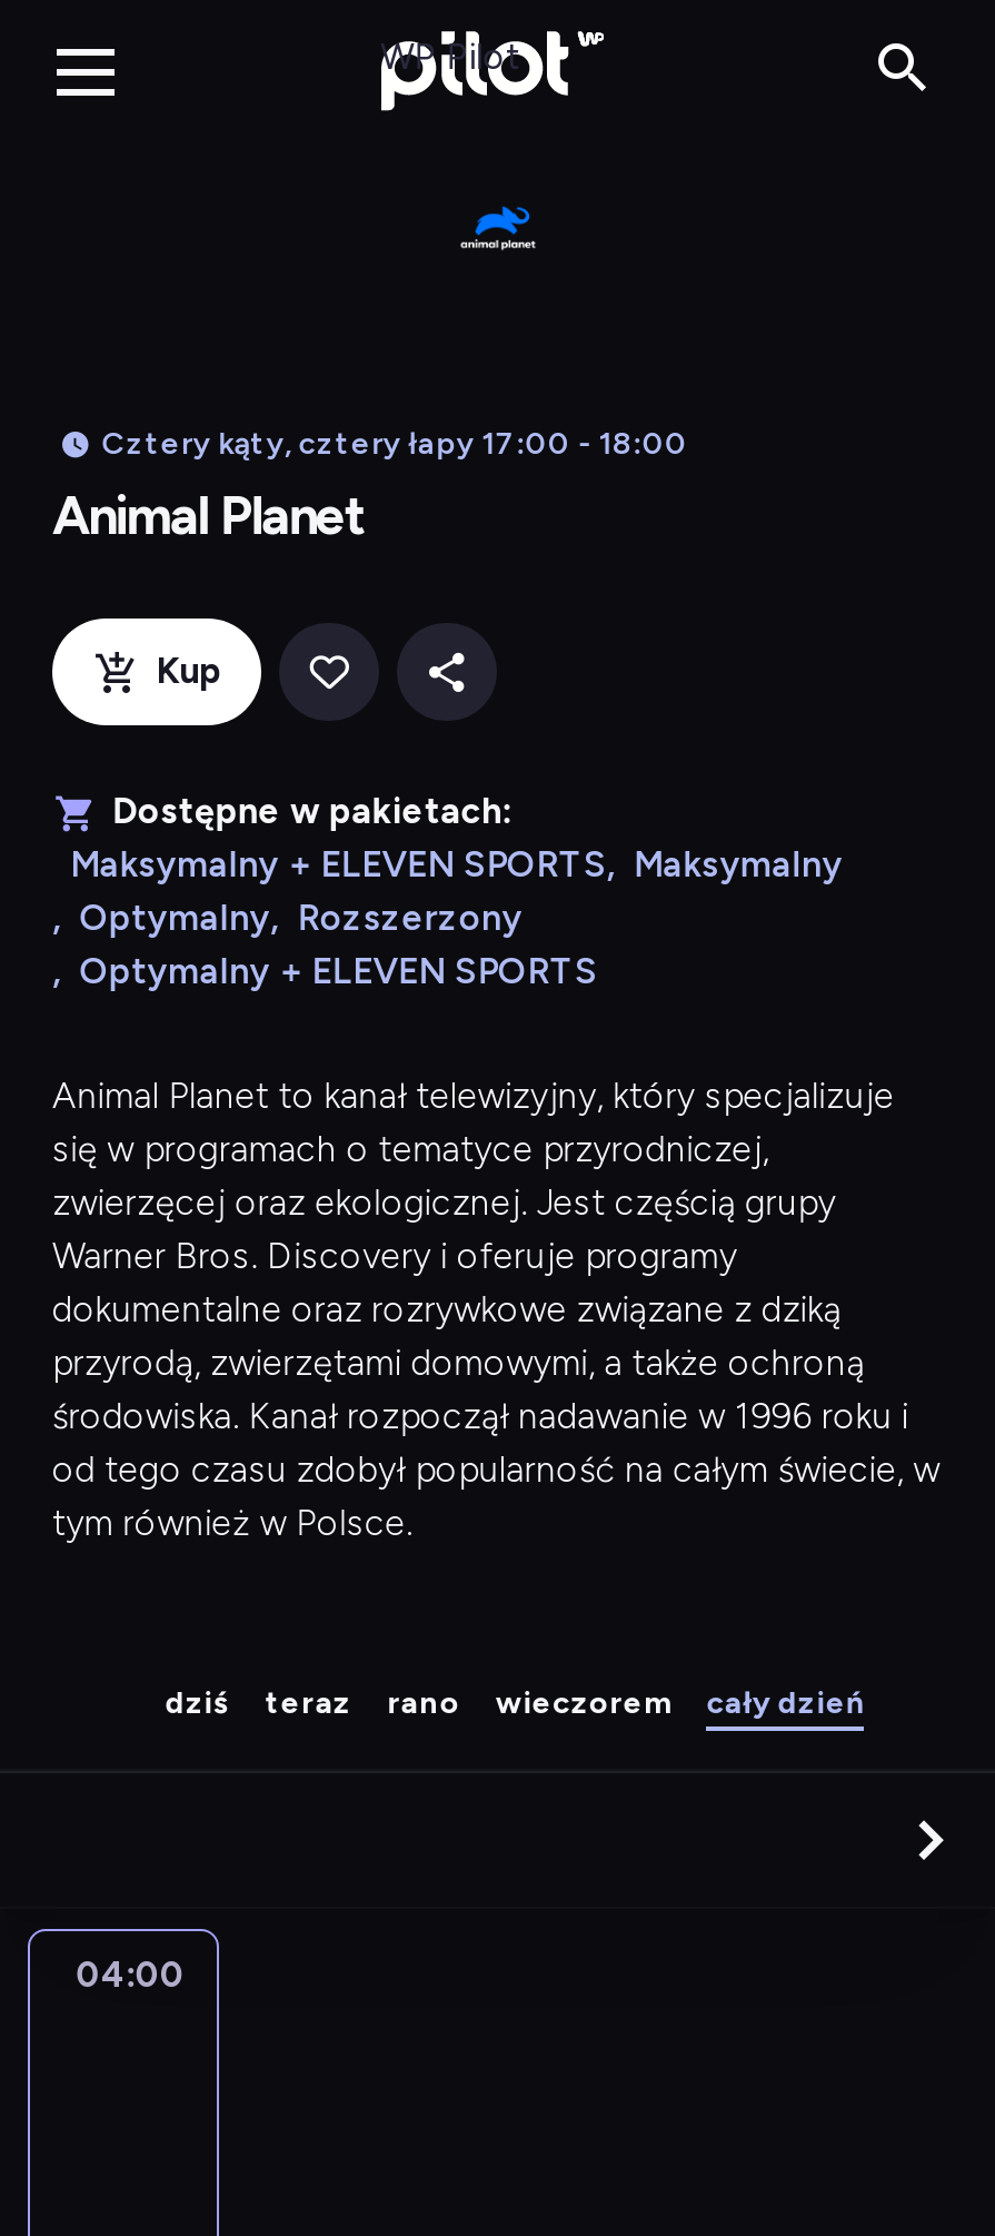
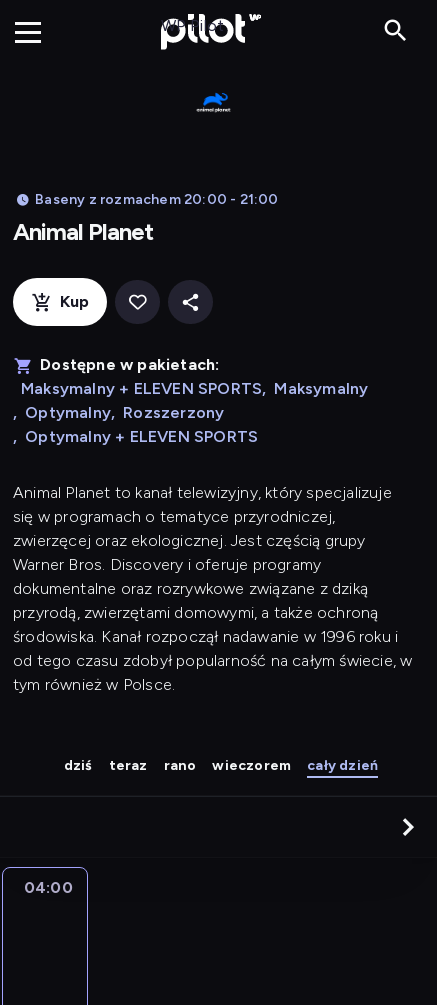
- Cztery kąty, cztery łapy 17:00 - 18:00
+ Baseny z rozmachem 20:00 - 21:00
